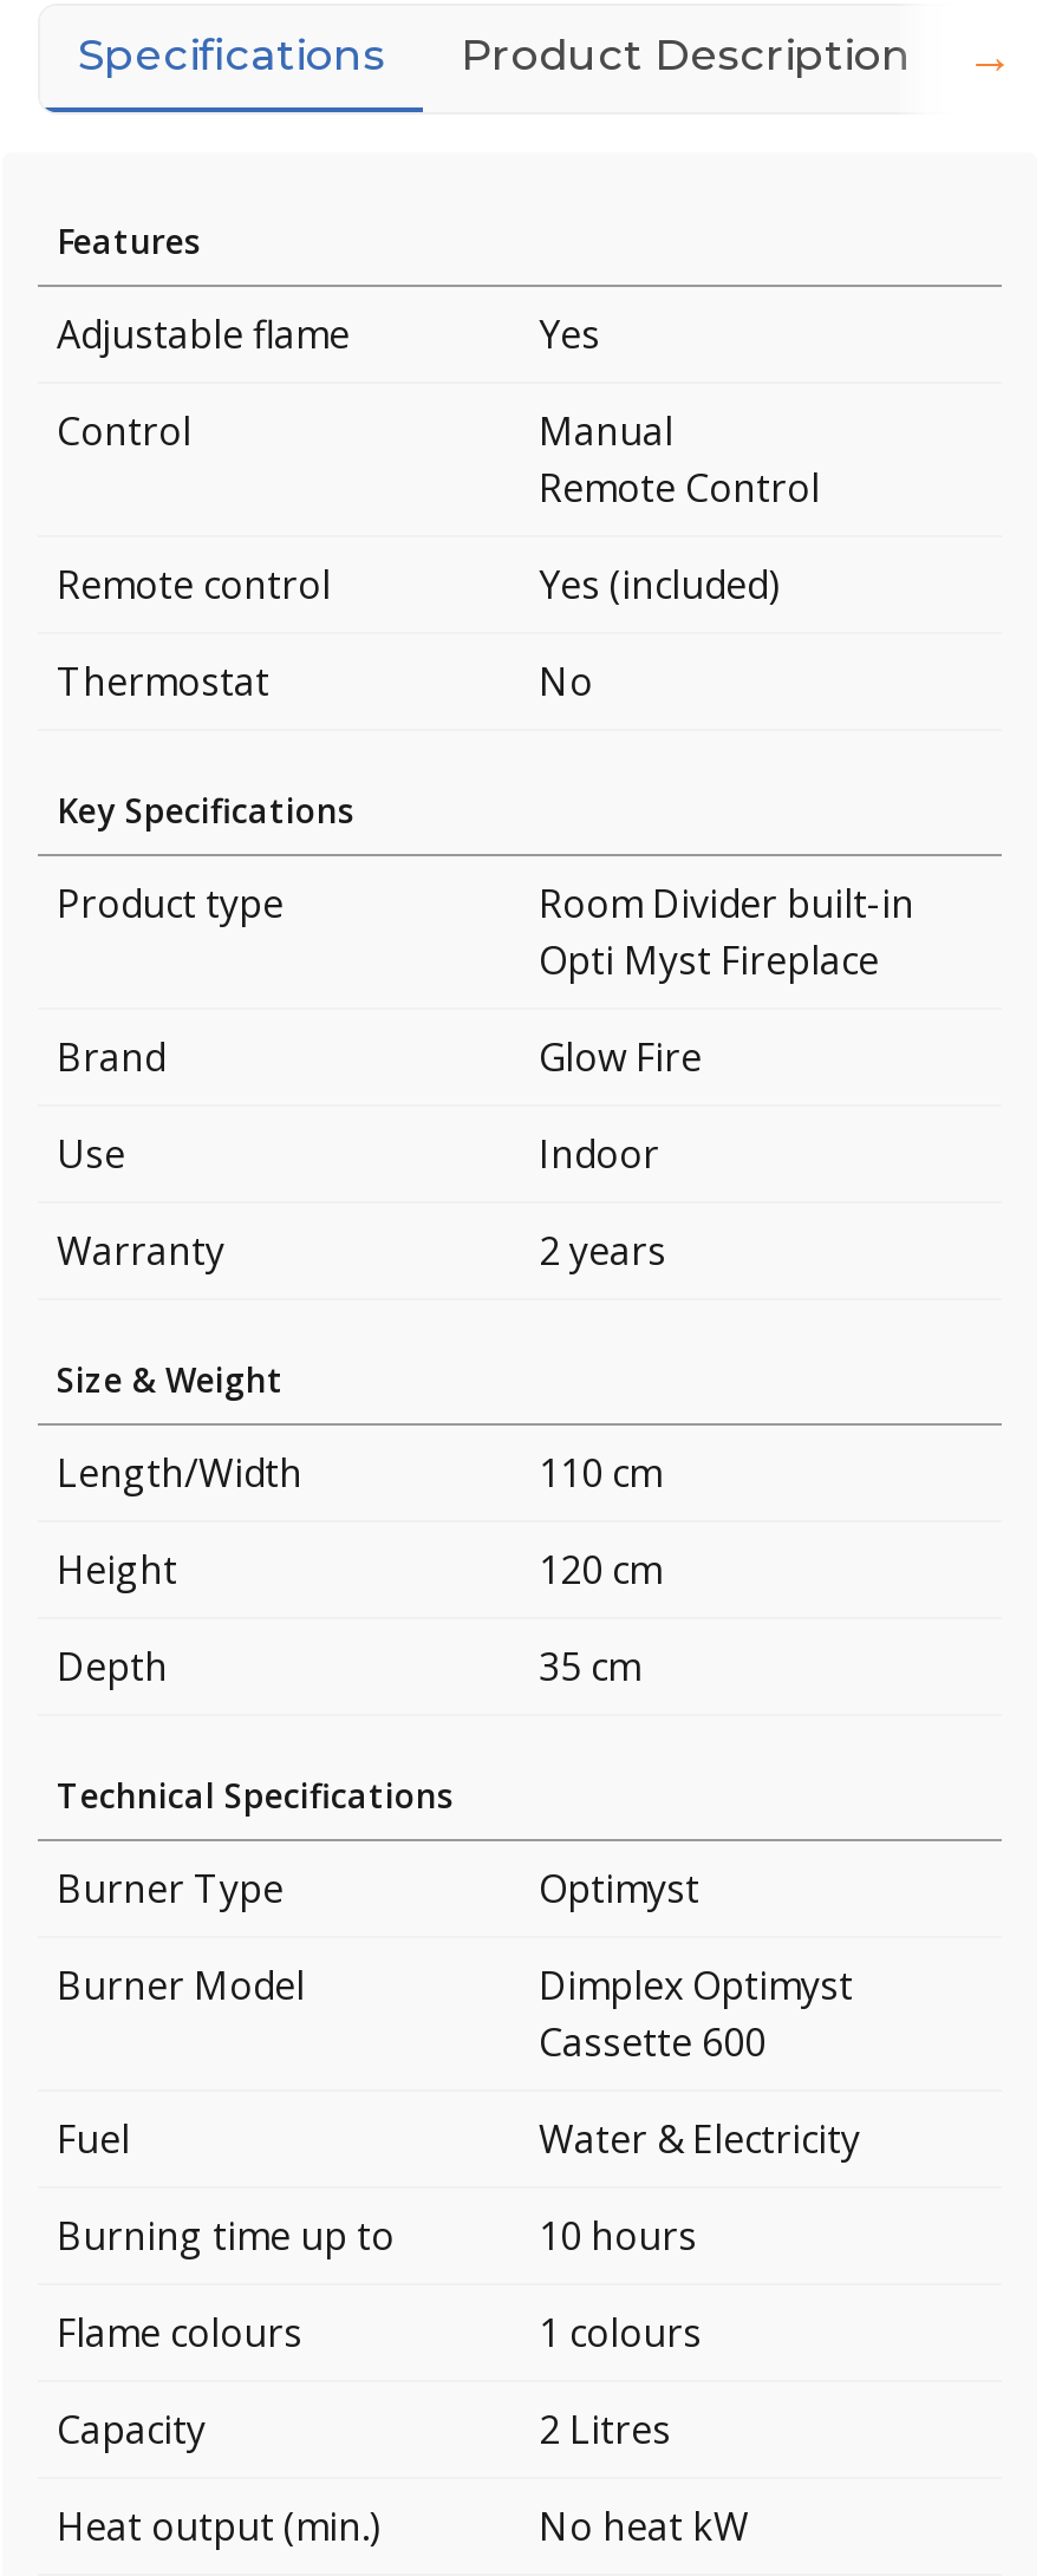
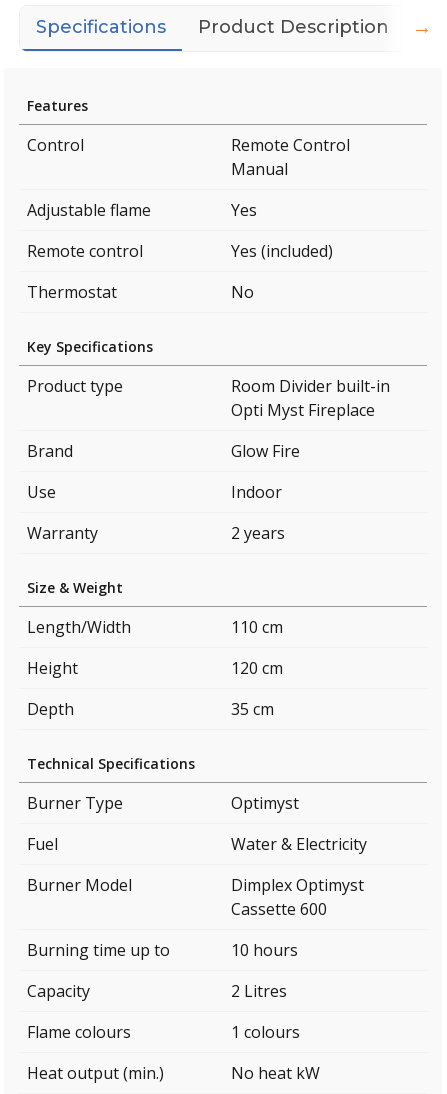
moved down: Adjustable flame | Yes

moved up: Control | Remote Control | Manual

moved down: Burner Model | Dimplex Optimyst | Cassette 600

moved up: Fuel | Water & Electricity

moved down: Flame colours | 1 colours

moved up: Capacity | 2 Litres
